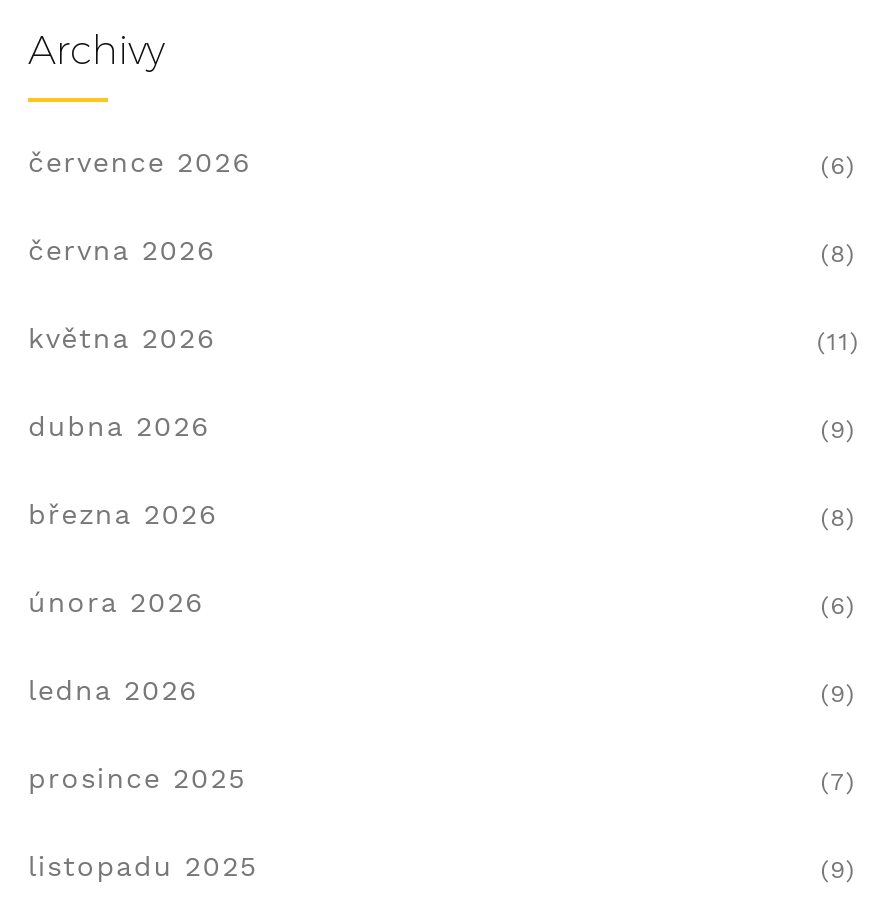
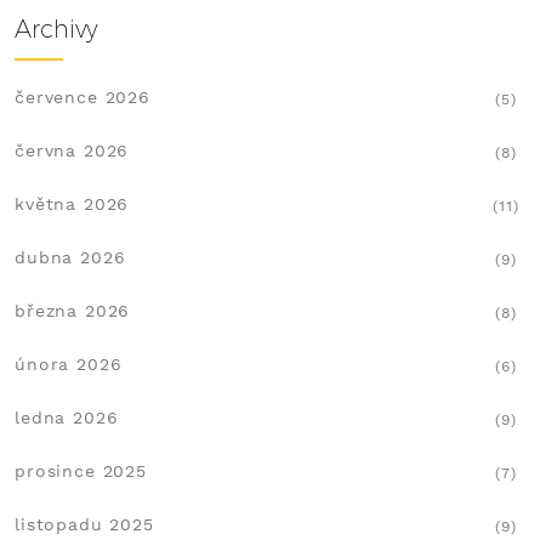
- (6)
+ (5)
